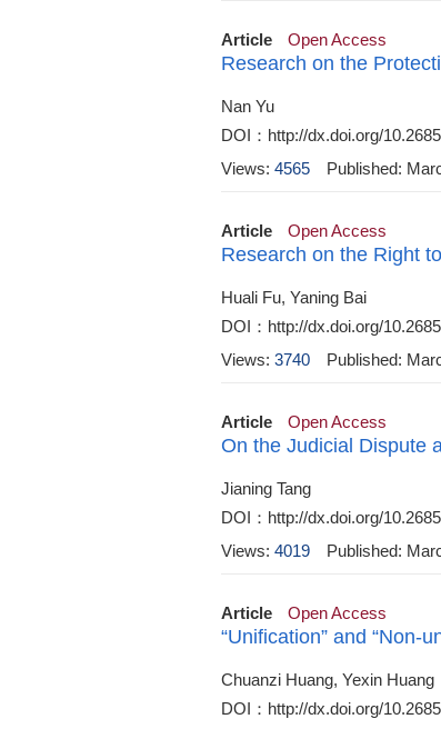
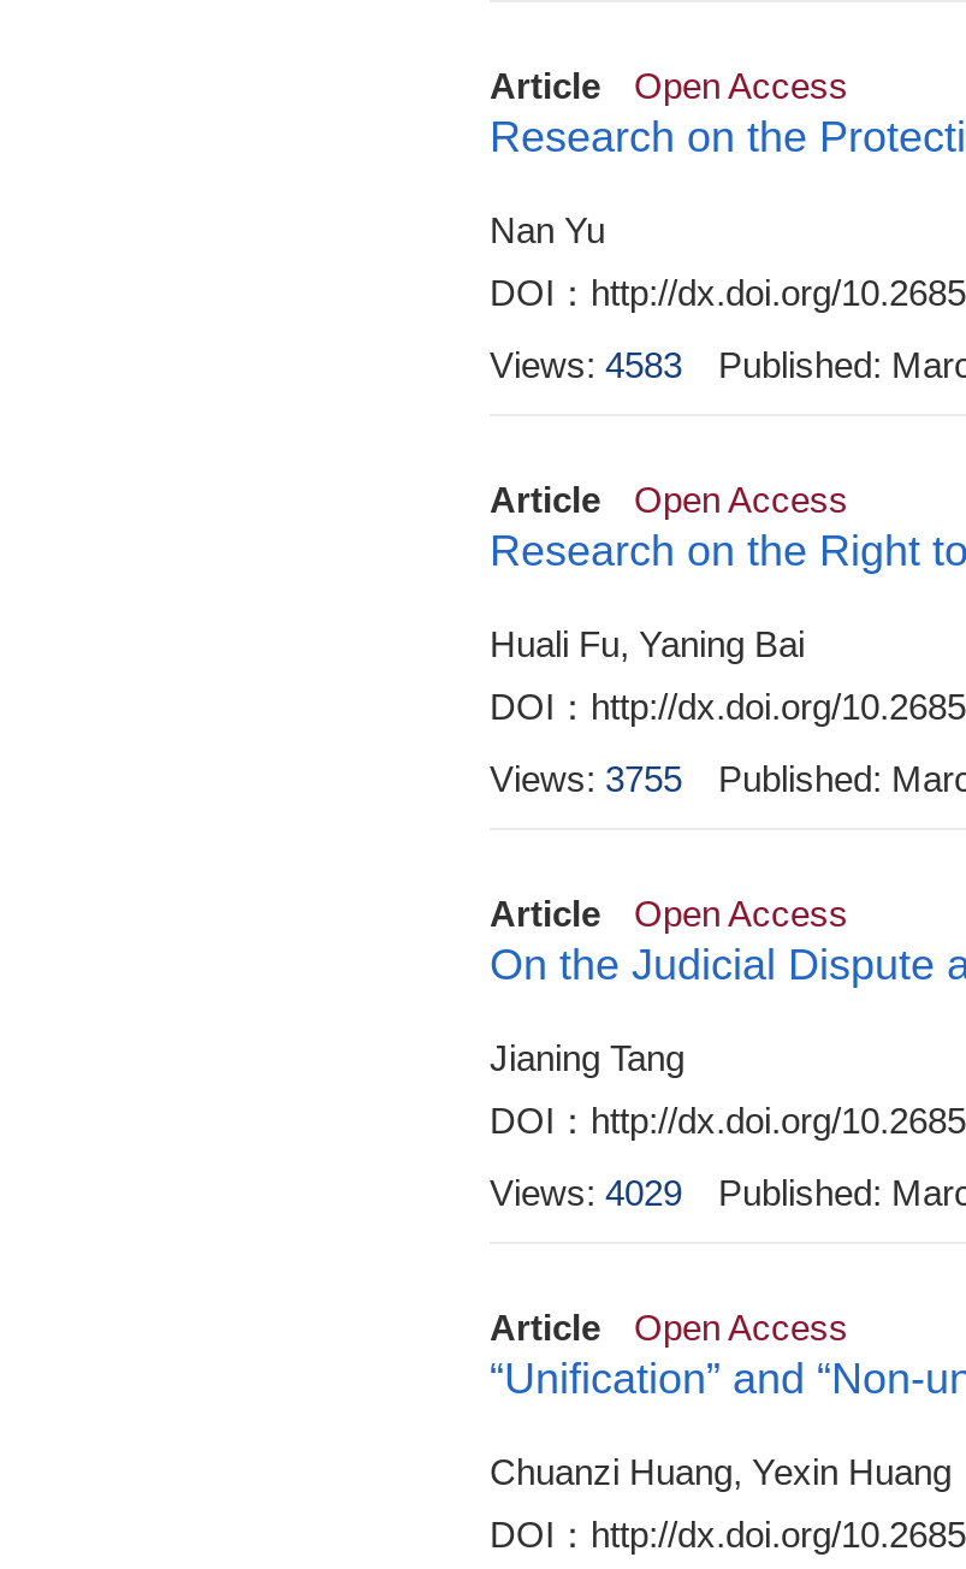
- Views: 4565
+ Views: 4583

- Views: 3740
+ Views: 3755

- Views: 4019
+ Views: 4029
